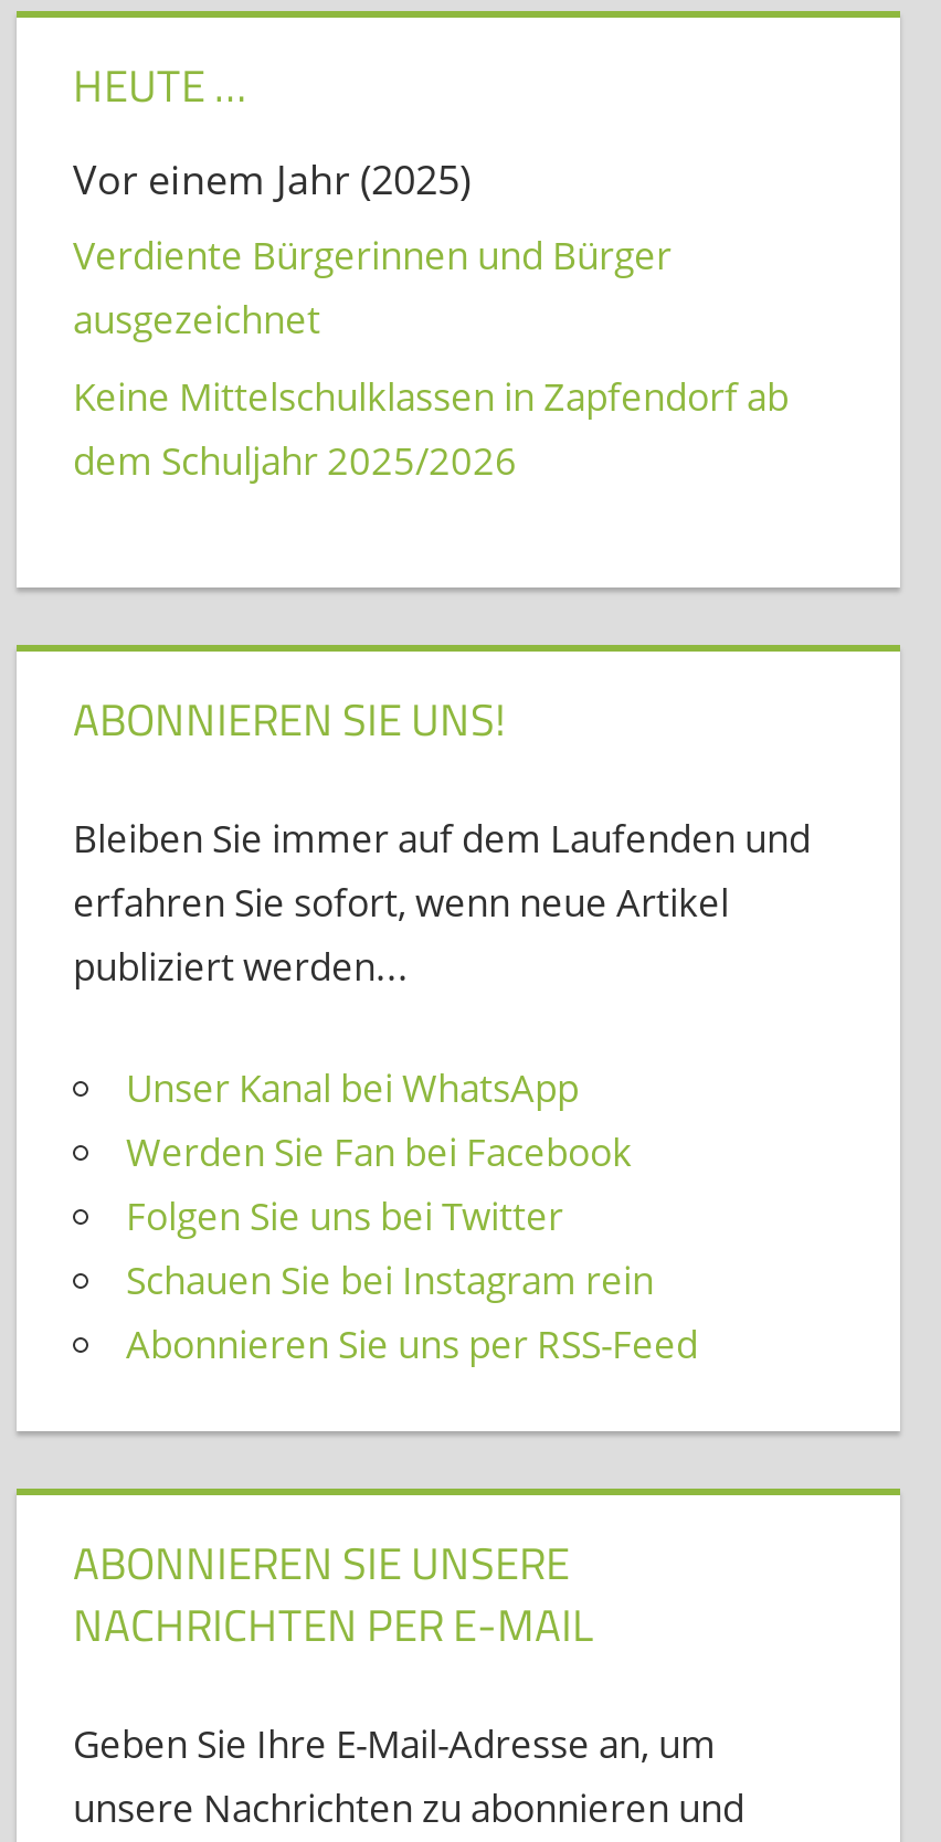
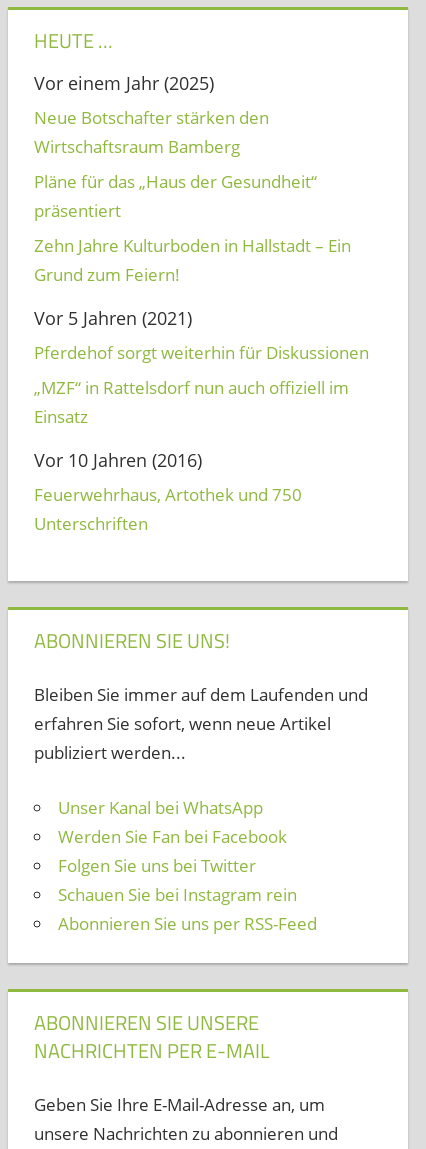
- Verdiente Bürgerinnen und Bürger
- ausgezeichnet
- Keine Mittelschulklassen in Zapfendorf ab
- dem Schuljahr 2025/2026
+ Neue Botschafter stärken den
+ Wirtschaftsraum Bamberg
+ Pläne für das „Haus der Gesundheit“
+ präsentiert
+ Zehn Jahre Kulturboden in Hallstadt – Ein
+ Grund zum Feiern!
+ Vor 5 Jahren (2021)
+ Pferdehof sorgt weiterhin für Diskussionen
+ „MZF“ in Rattelsdorf nun auch offiziell im
+ Einsatz
+ Vor 10 Jahren (2016)
+ Feuerwehrhaus, Artothek und 750
+ Unterschriften
